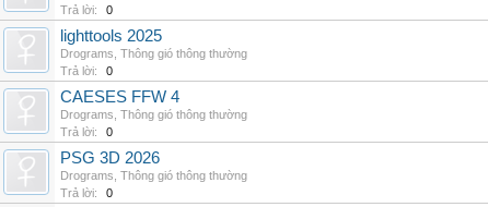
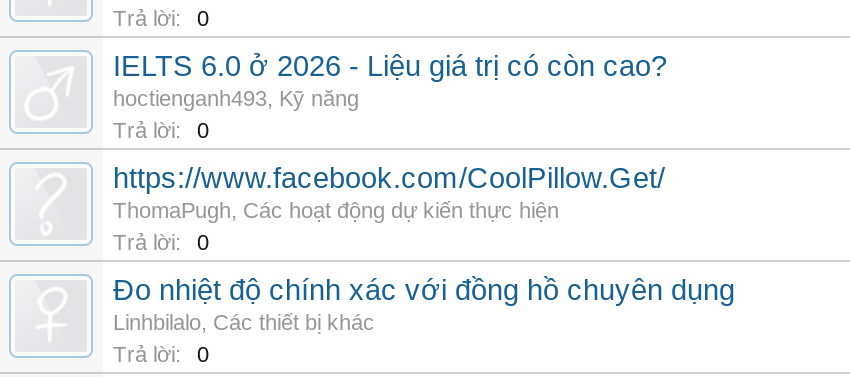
- lighttools 2025
- Drograms, Thông gió thông thường
+ IELTS 6.0 ở 2026 - Liệu giá trị có còn cao?
+ hoctienganh493, Kỹ năng

- CAESES FFW 4
- Drograms, Thông gió thông thường
+ https://www.facebook.com/CoolPillow.Get/
+ ThomaPugh, Các hoạt động dự kiến thực hiện

- PSG 3D 2026
- Drograms, Thông gió thông thường
+ Đo nhiệt độ chính xác với đồng hồ chuyên dụng
+ Linhbilalo, Các thiết bị khác
